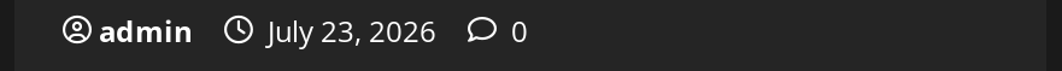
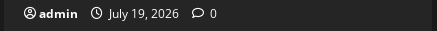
- admin July 23, 2026 0
+ admin July 19, 2026 0
